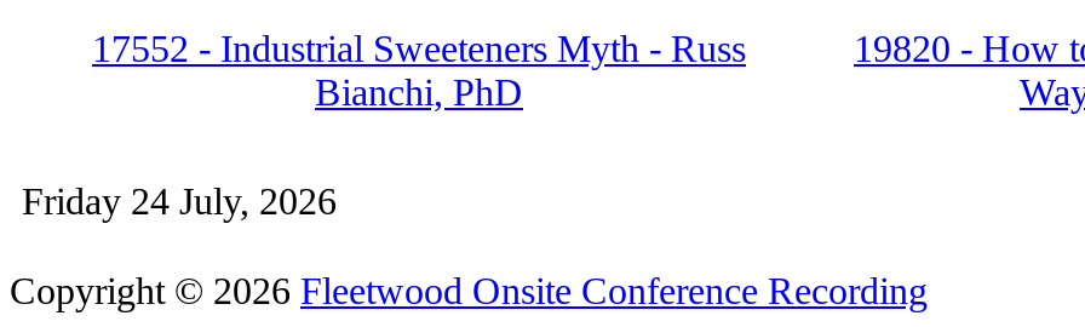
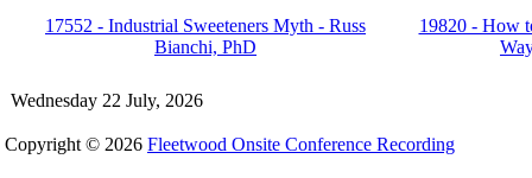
- Friday 24 July, 2026
+ Wednesday 22 July, 2026
